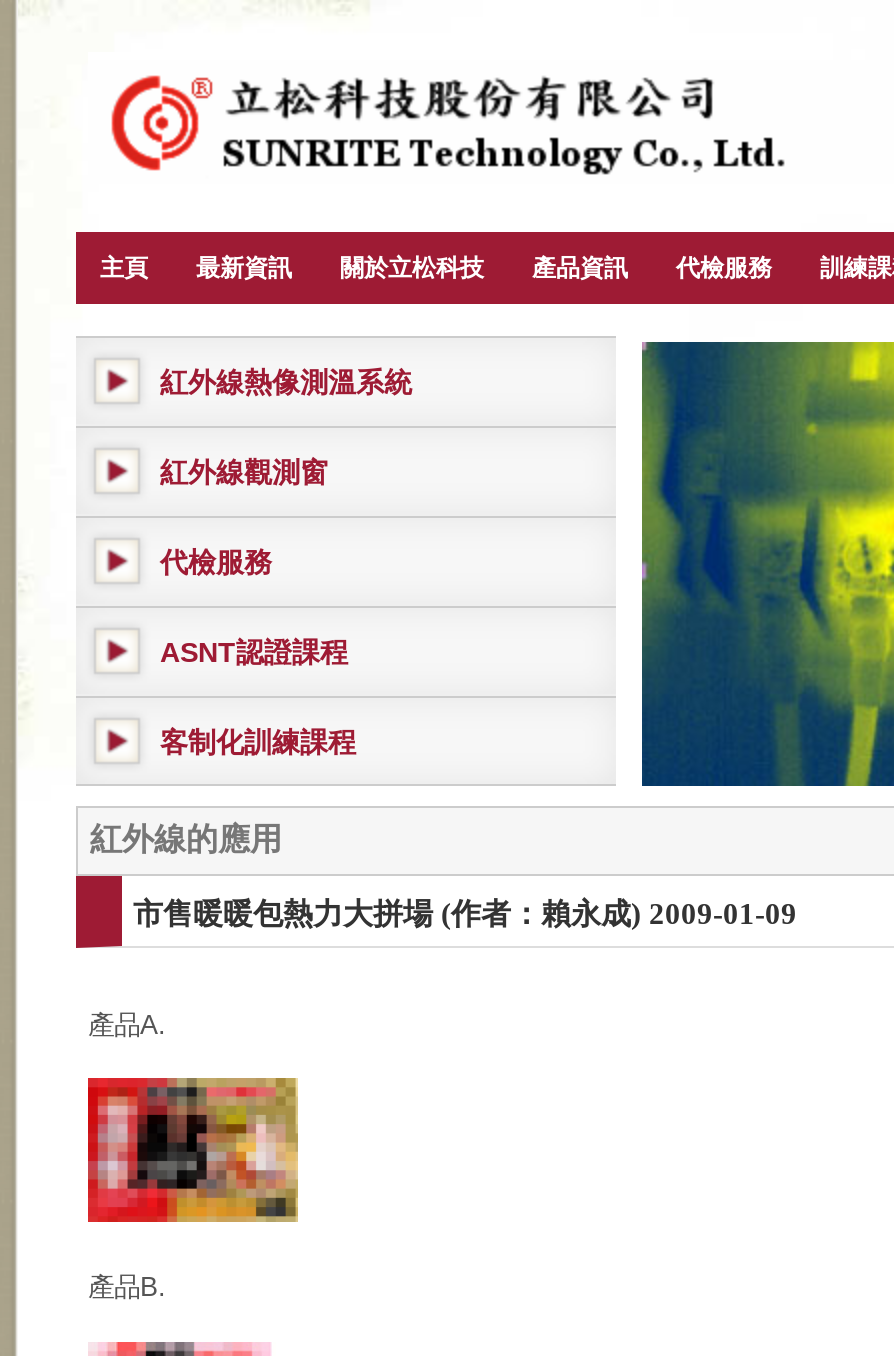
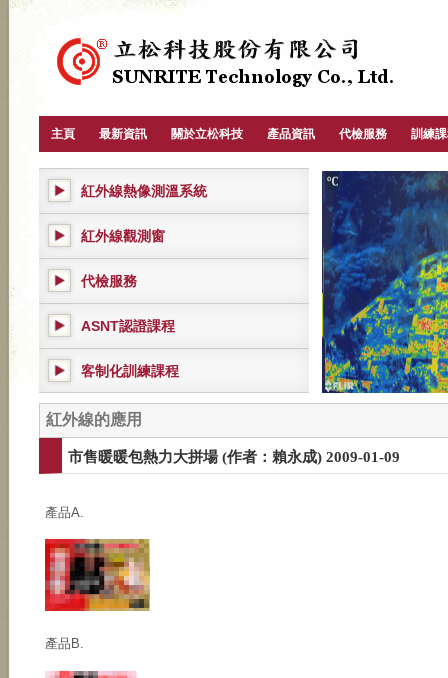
- [image]
+ [image]
